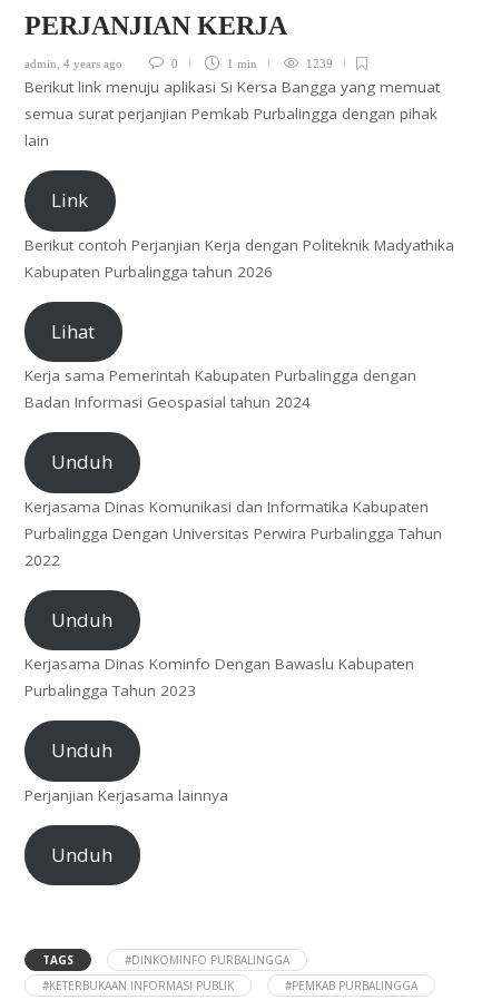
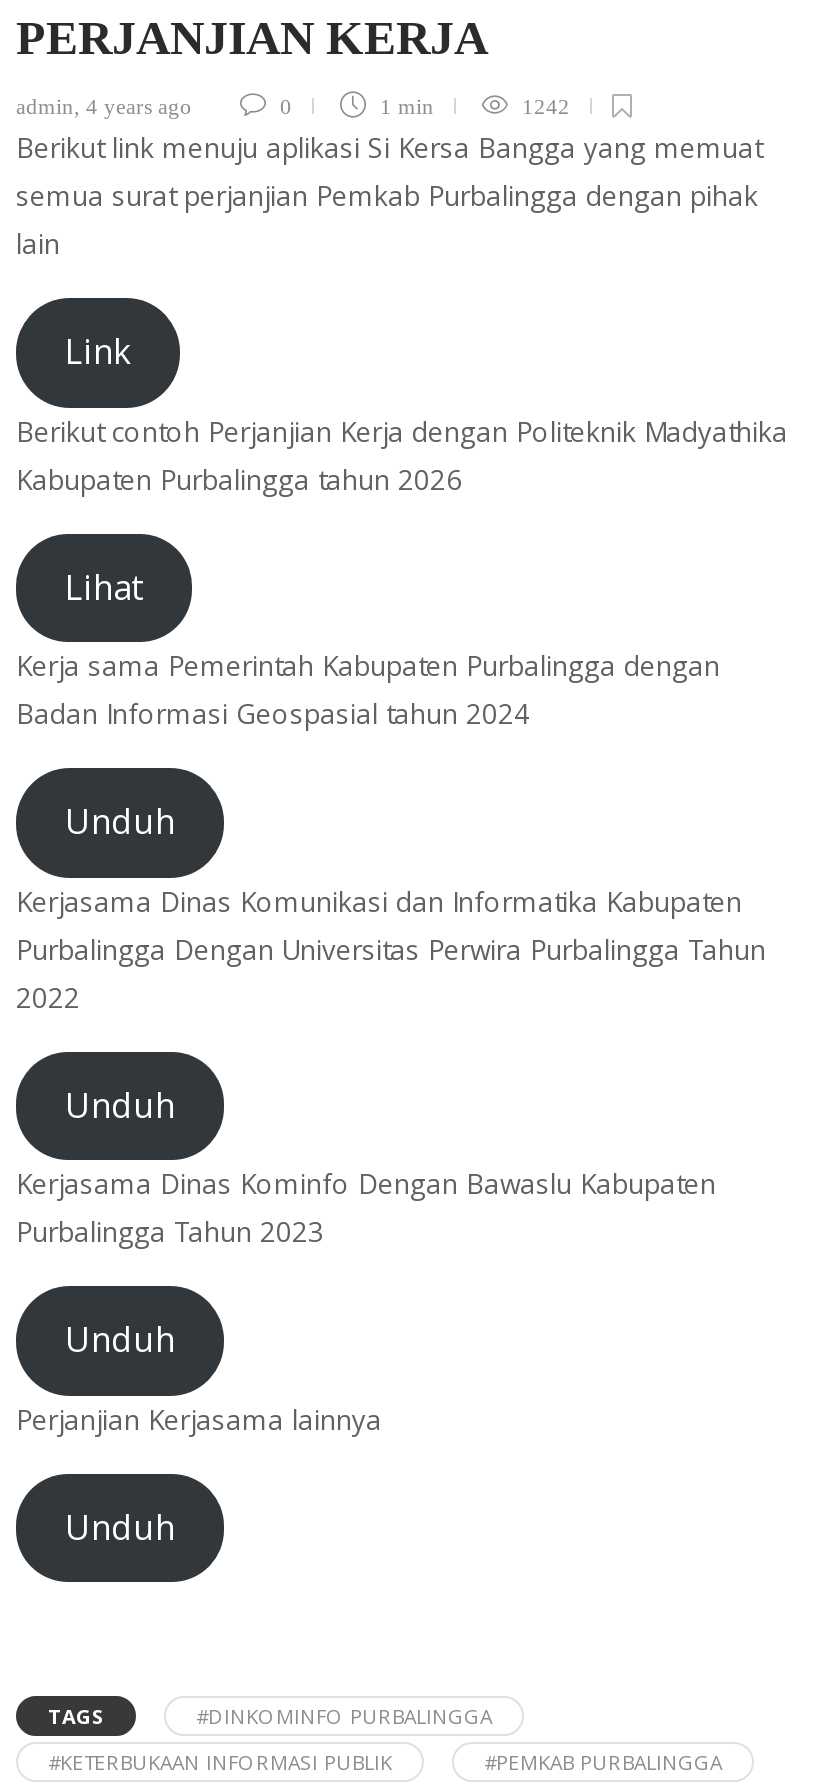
- 1239
+ 1242
